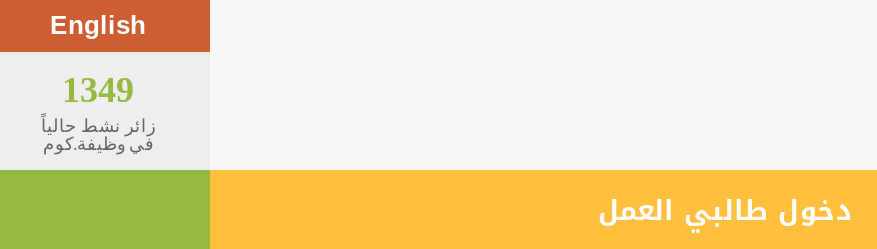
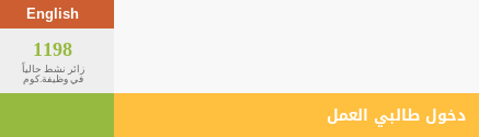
- 1349
+ 1198
